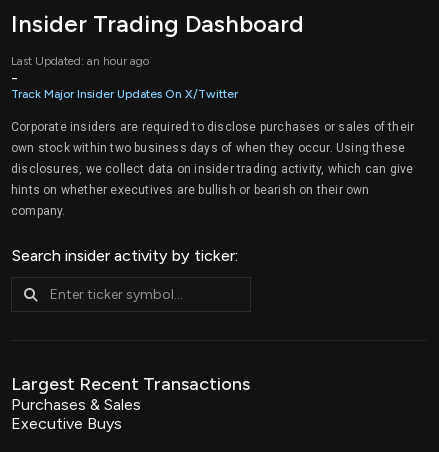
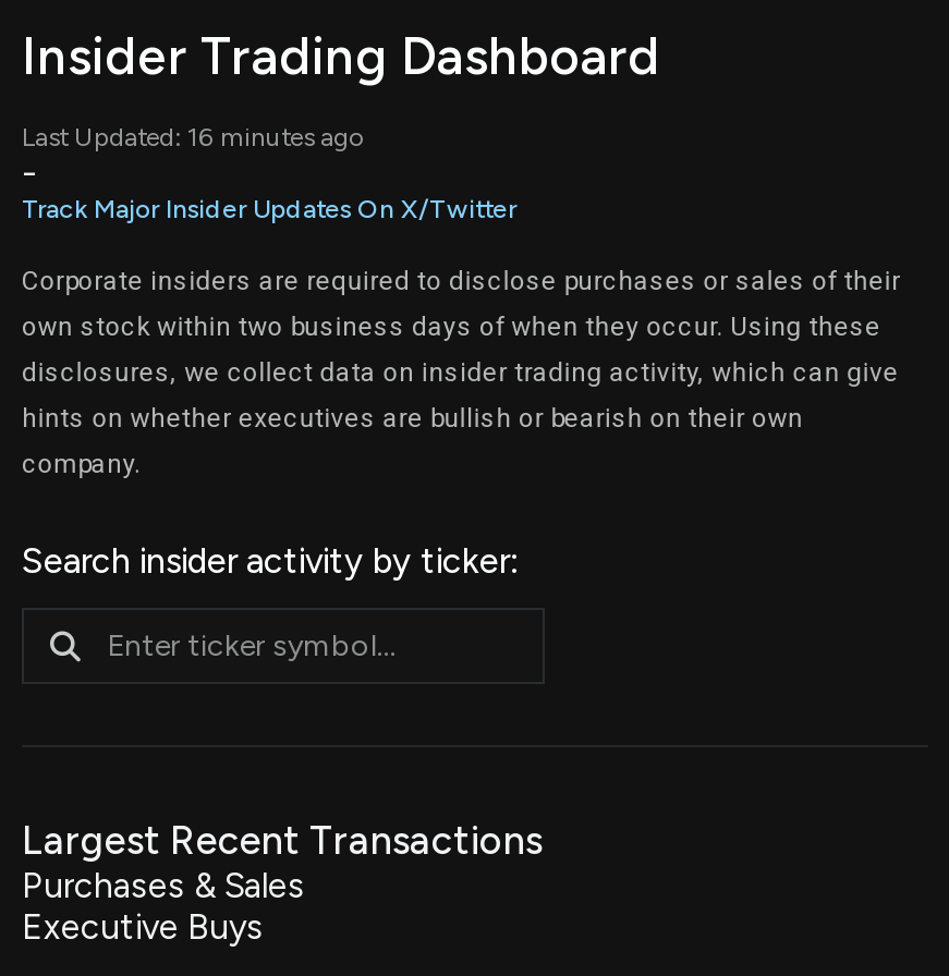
- Last Updated: an hour ago
+ Last Updated: 16 minutes ago
